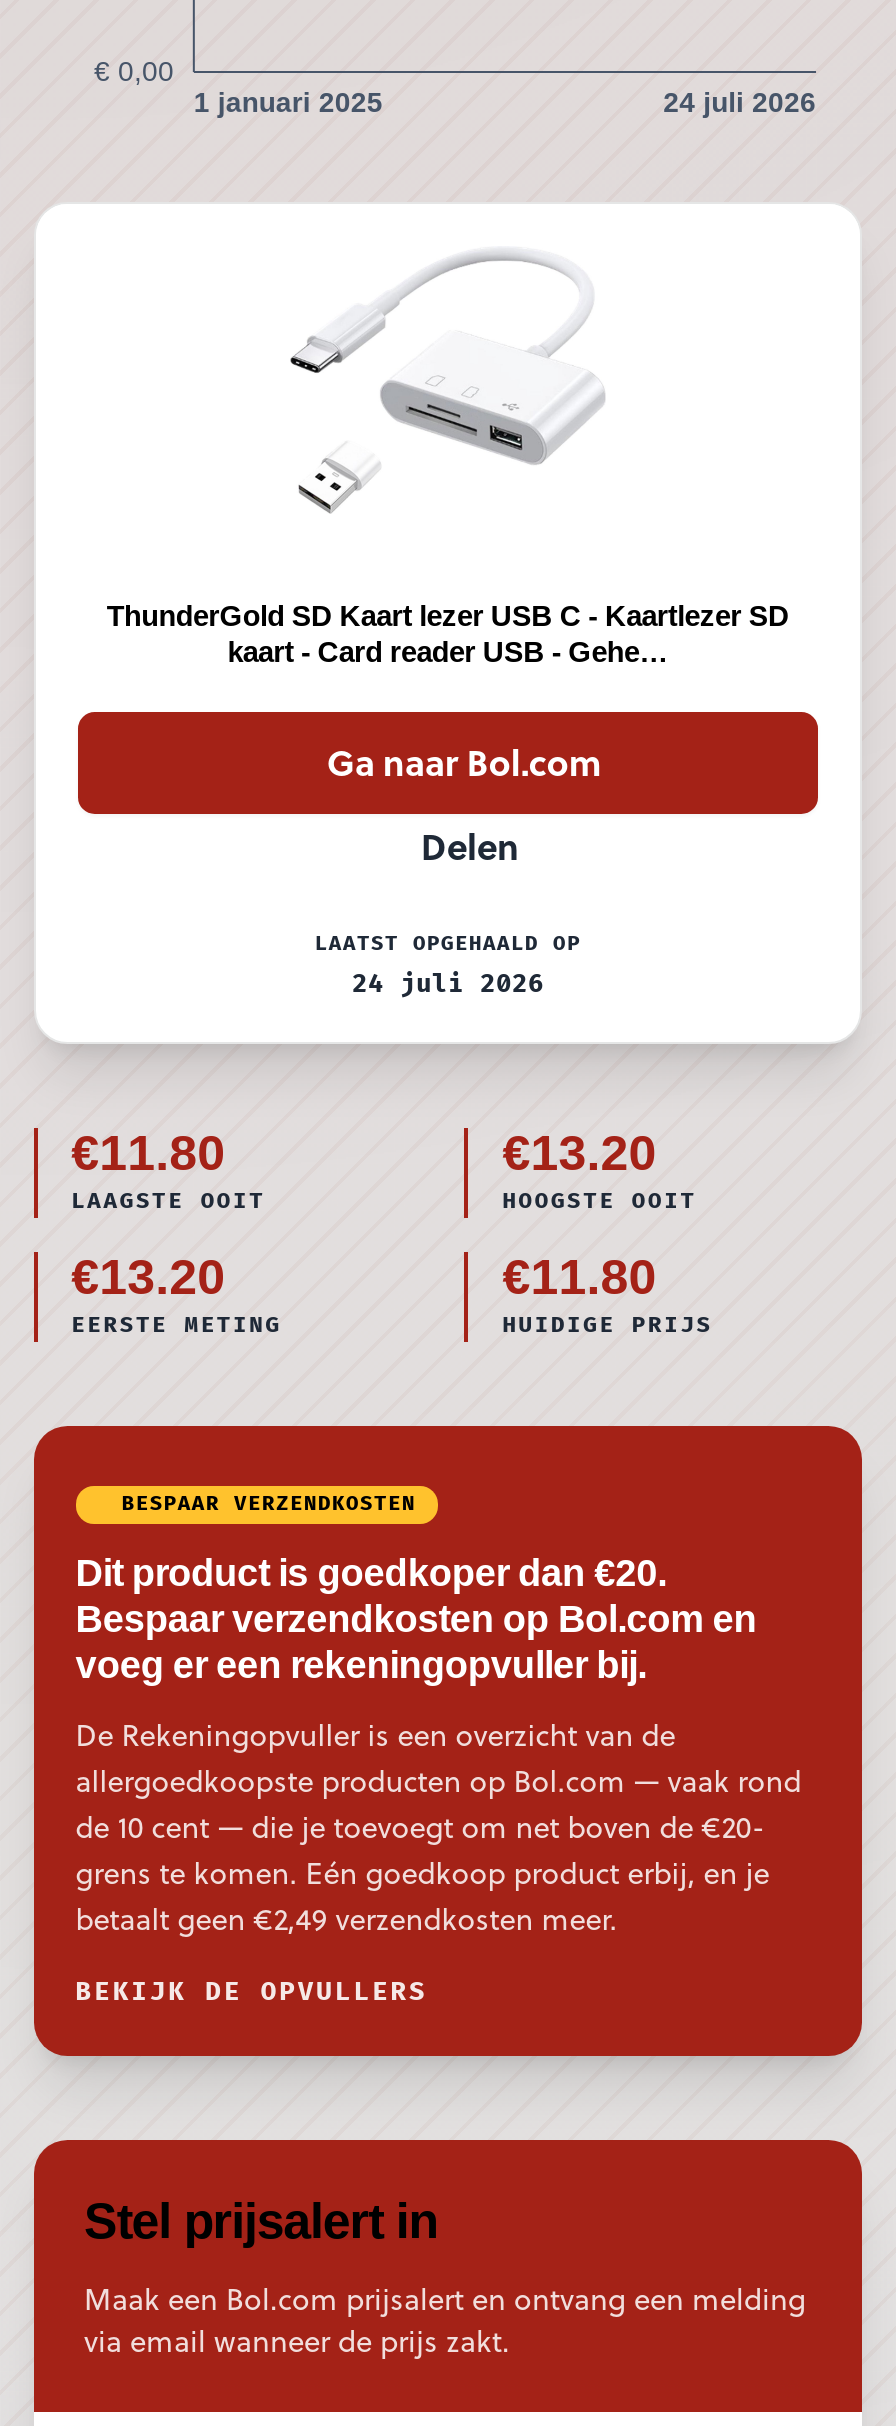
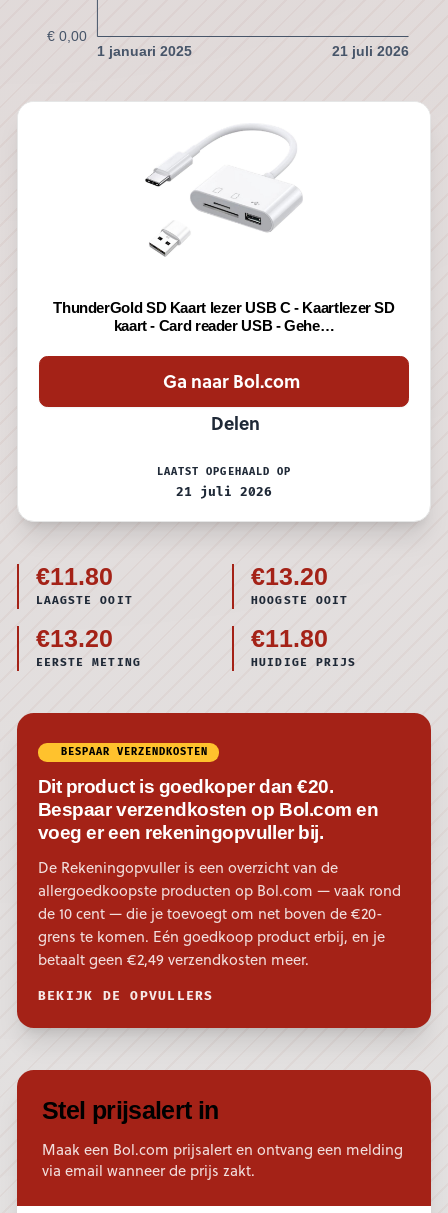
- 24 juli 2026
+ 21 juli 2026

- 24 juli 2026
+ 21 juli 2026
